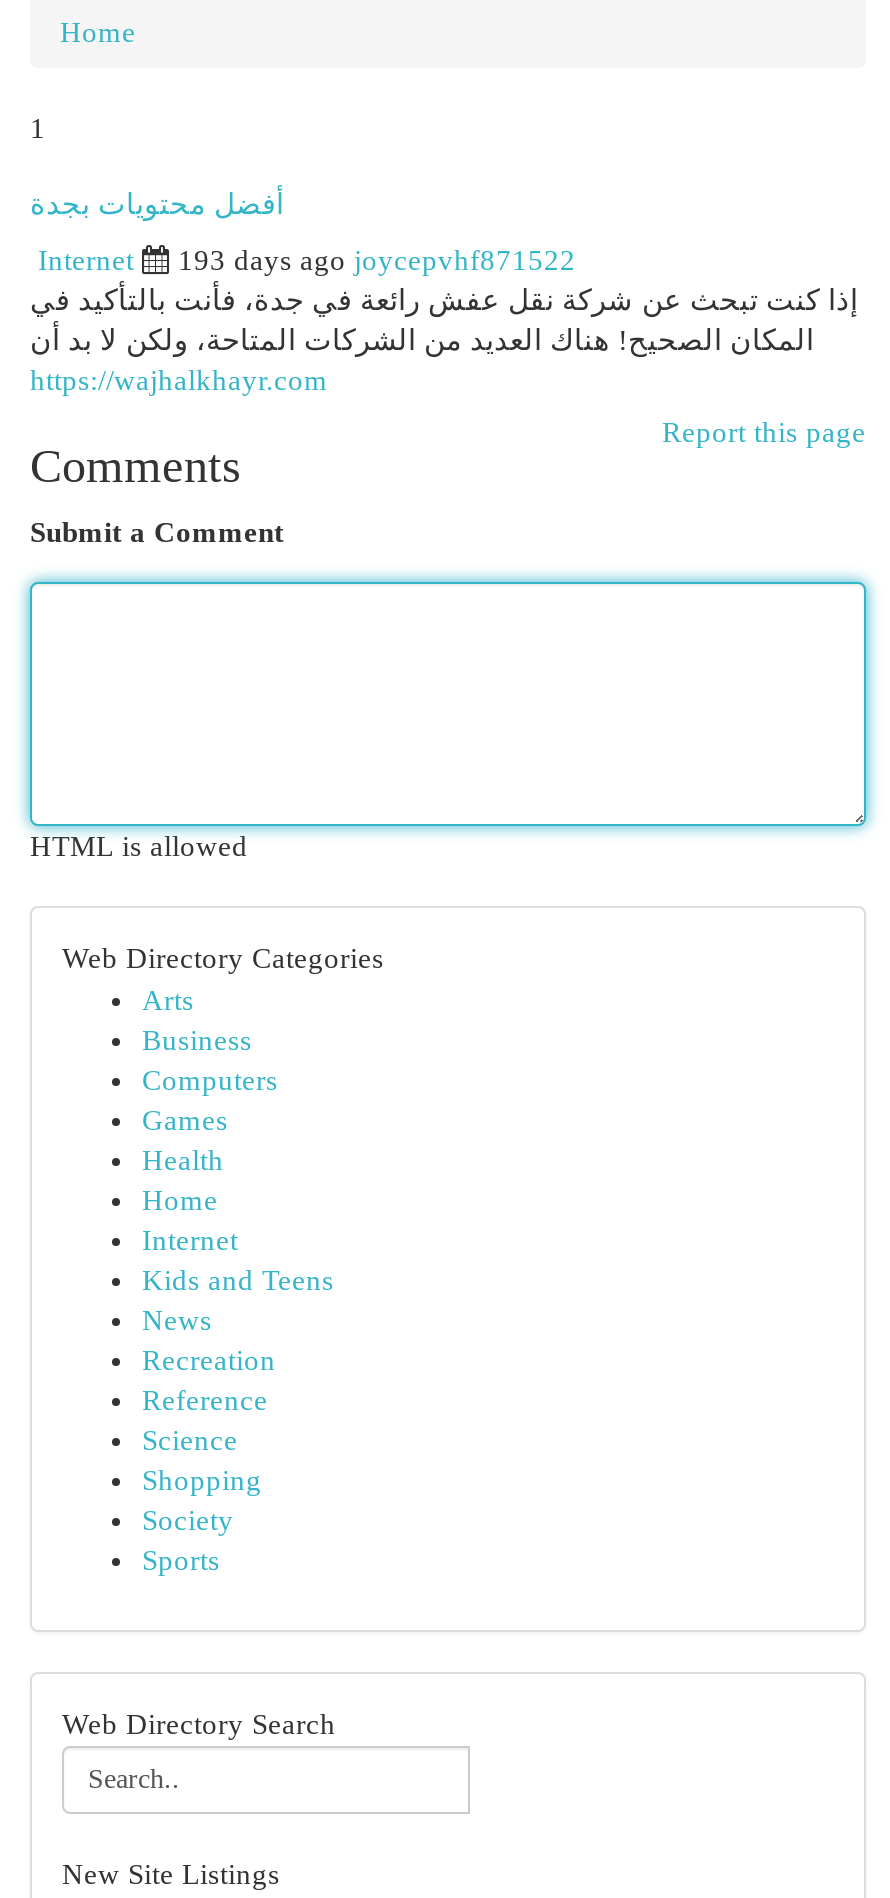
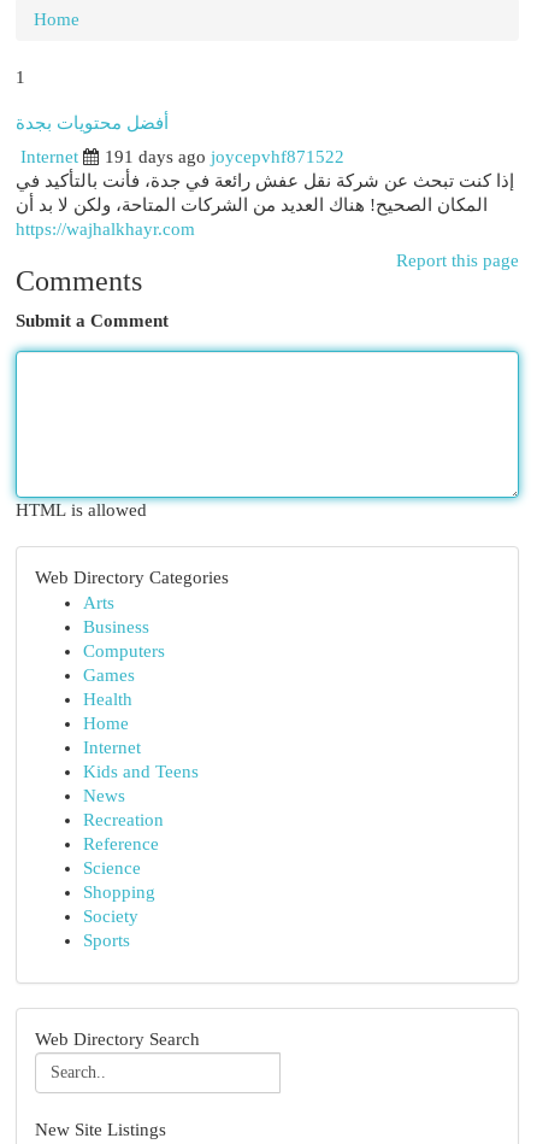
- 193 days ago joycepvhf871522
+ 191 days ago joycepvhf871522
